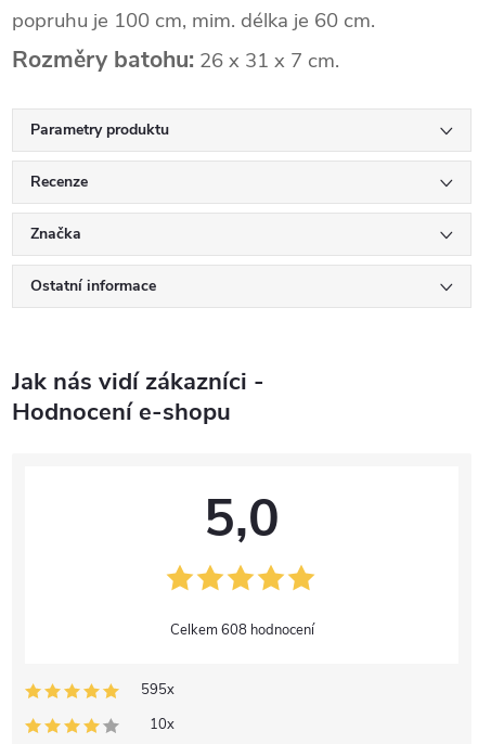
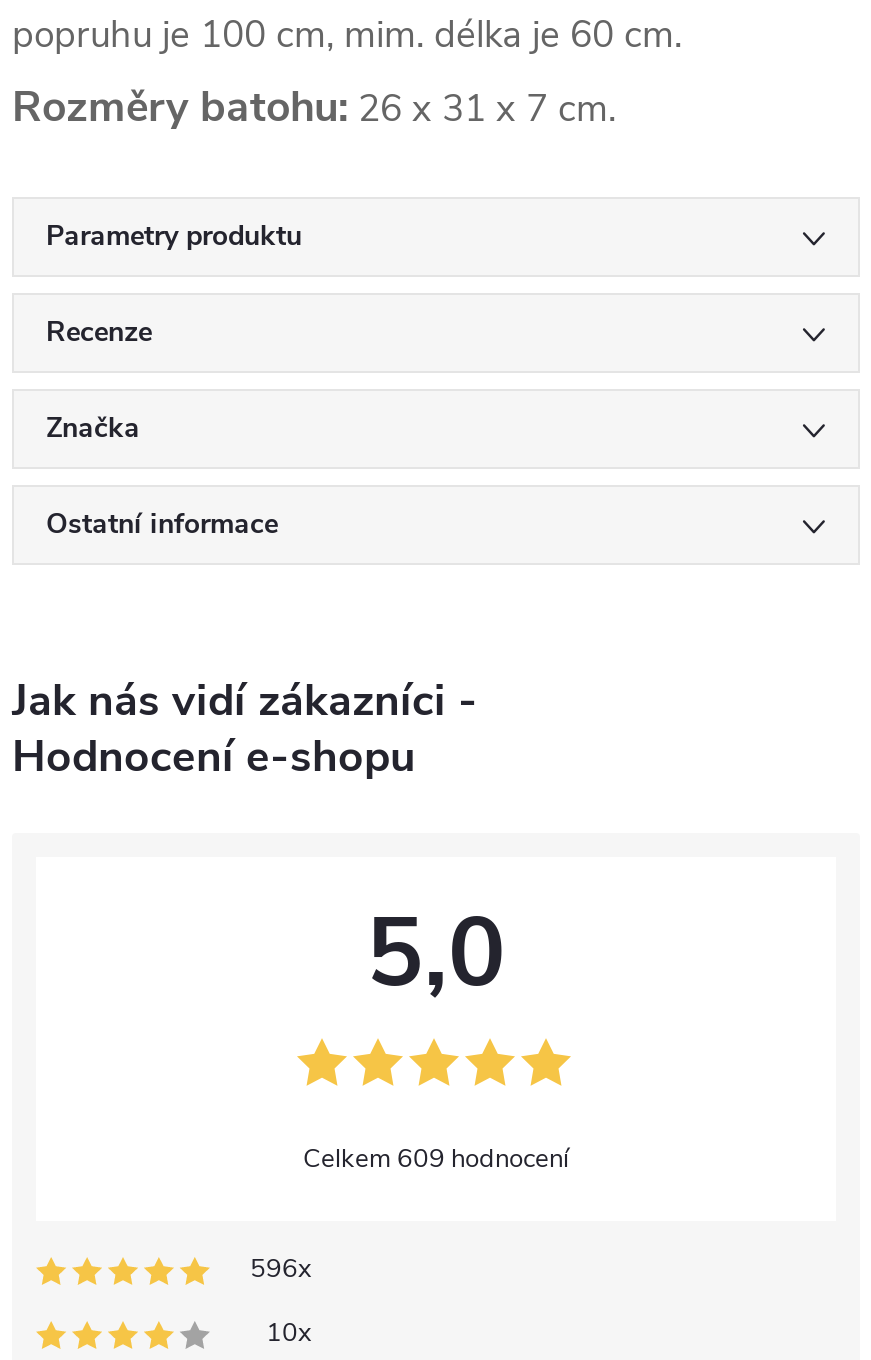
- 608 hodnocení
+ 609 hodnocení

- 595x
+ 596x
